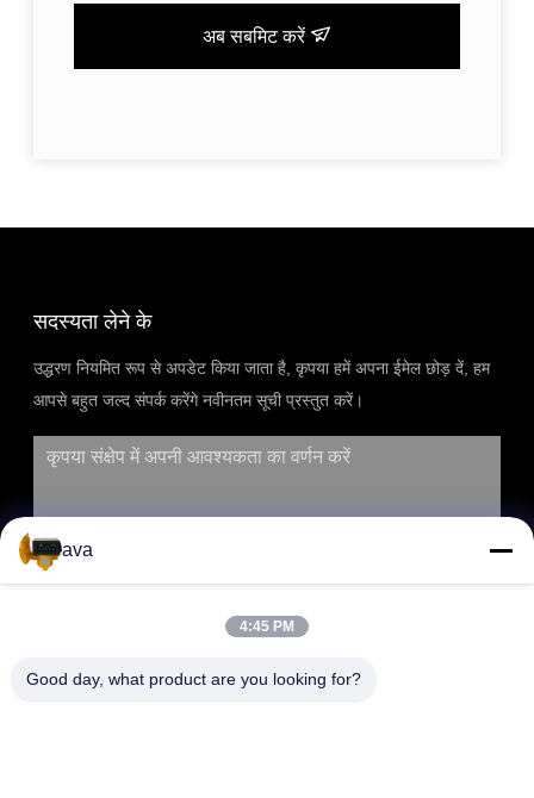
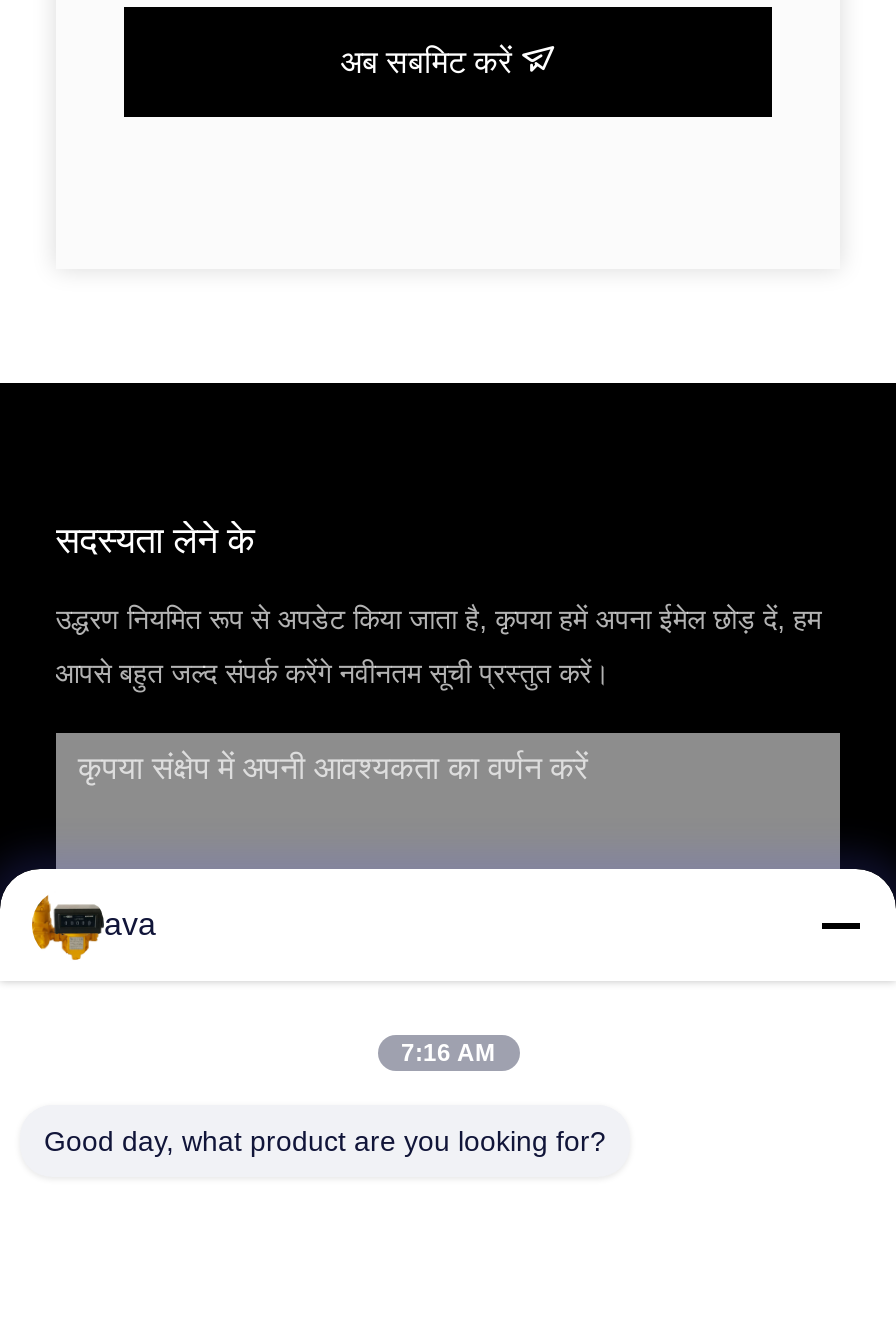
- 4:45 PM
+ 7:16 AM
